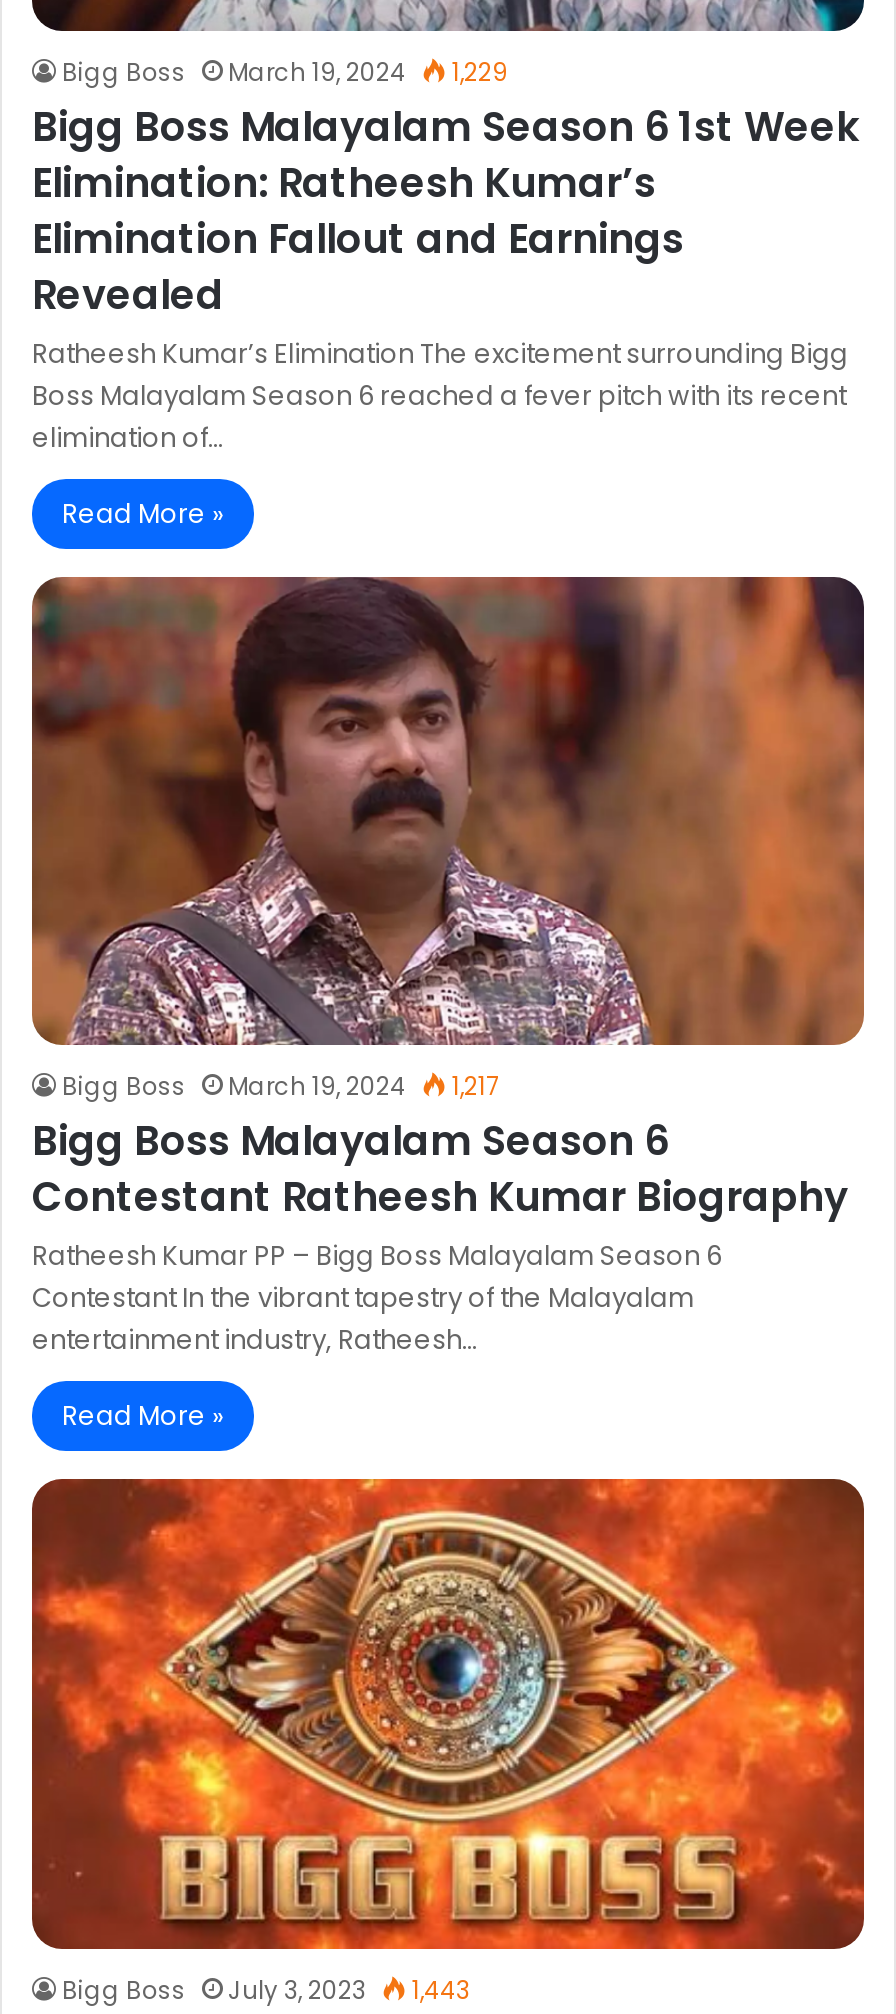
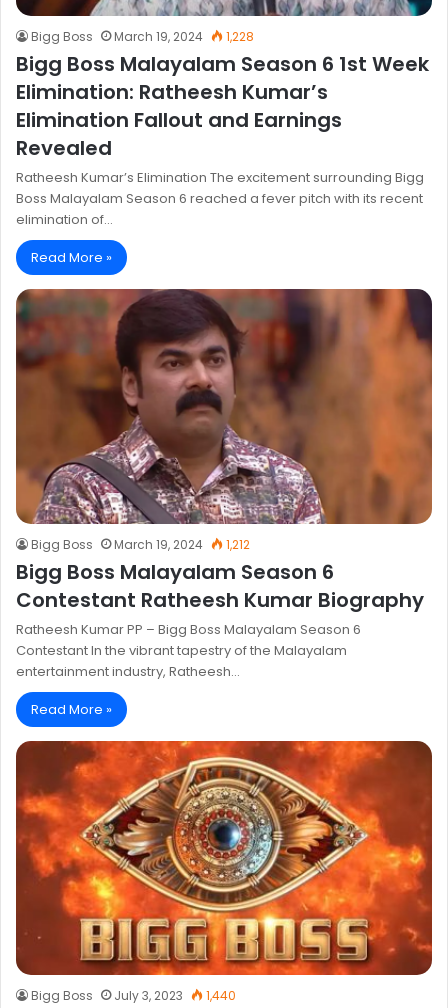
- Bigg Boss March 19, 2024 1,229
+ Bigg Boss March 19, 2024 1,228

- Bigg Boss March 19, 2024 1,217
+ Bigg Boss March 19, 2024 1,212

- Bigg Boss July 3, 2023 1,443
+ Bigg Boss July 3, 2023 1,440
